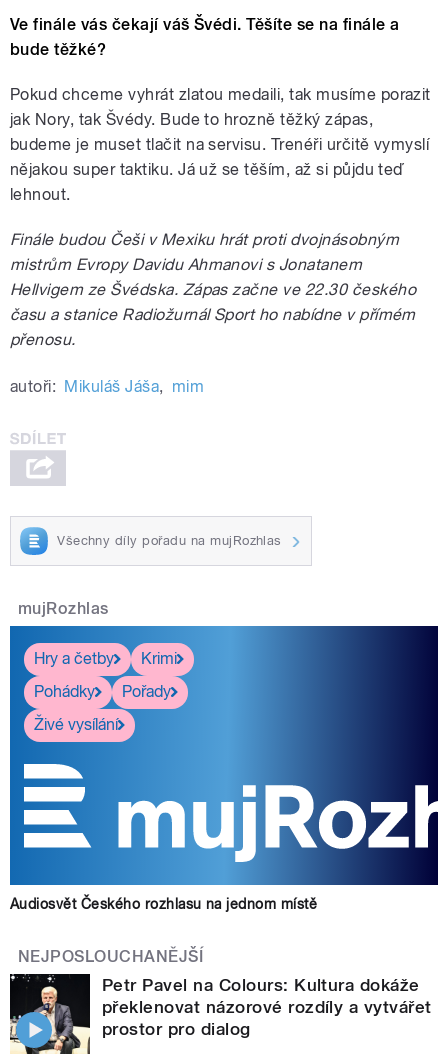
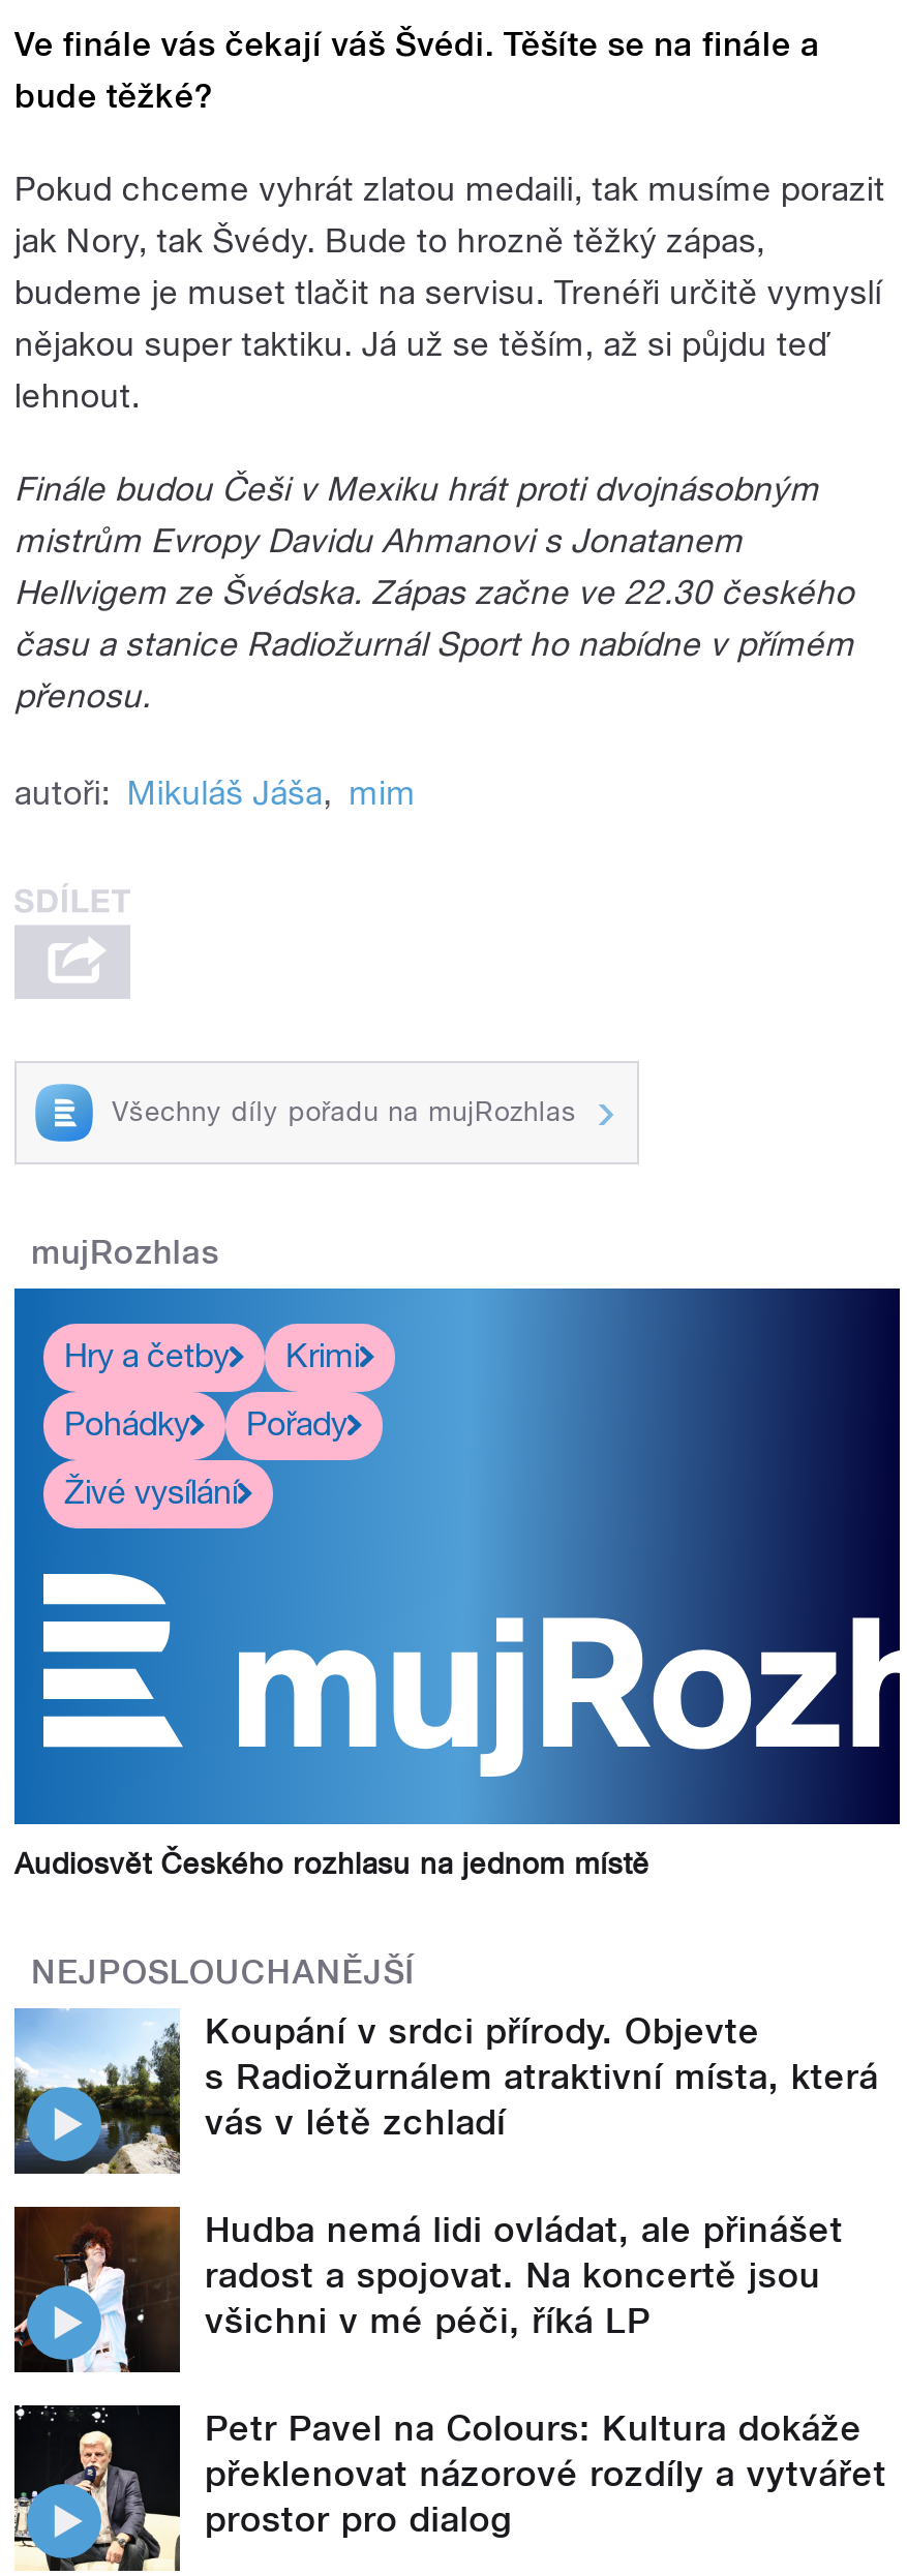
+ [image]
+ Koupání v srdci přírody. Objevte
+ s Radiožurnálem atraktivní místa, která
+ vás v létě zchladí
+ Hudba nemá lidi ovládat, ale přinášet
+ radost a spojovat. Na koncertě jsou
+ všichni v mé péči, říká LP

+ [image]
